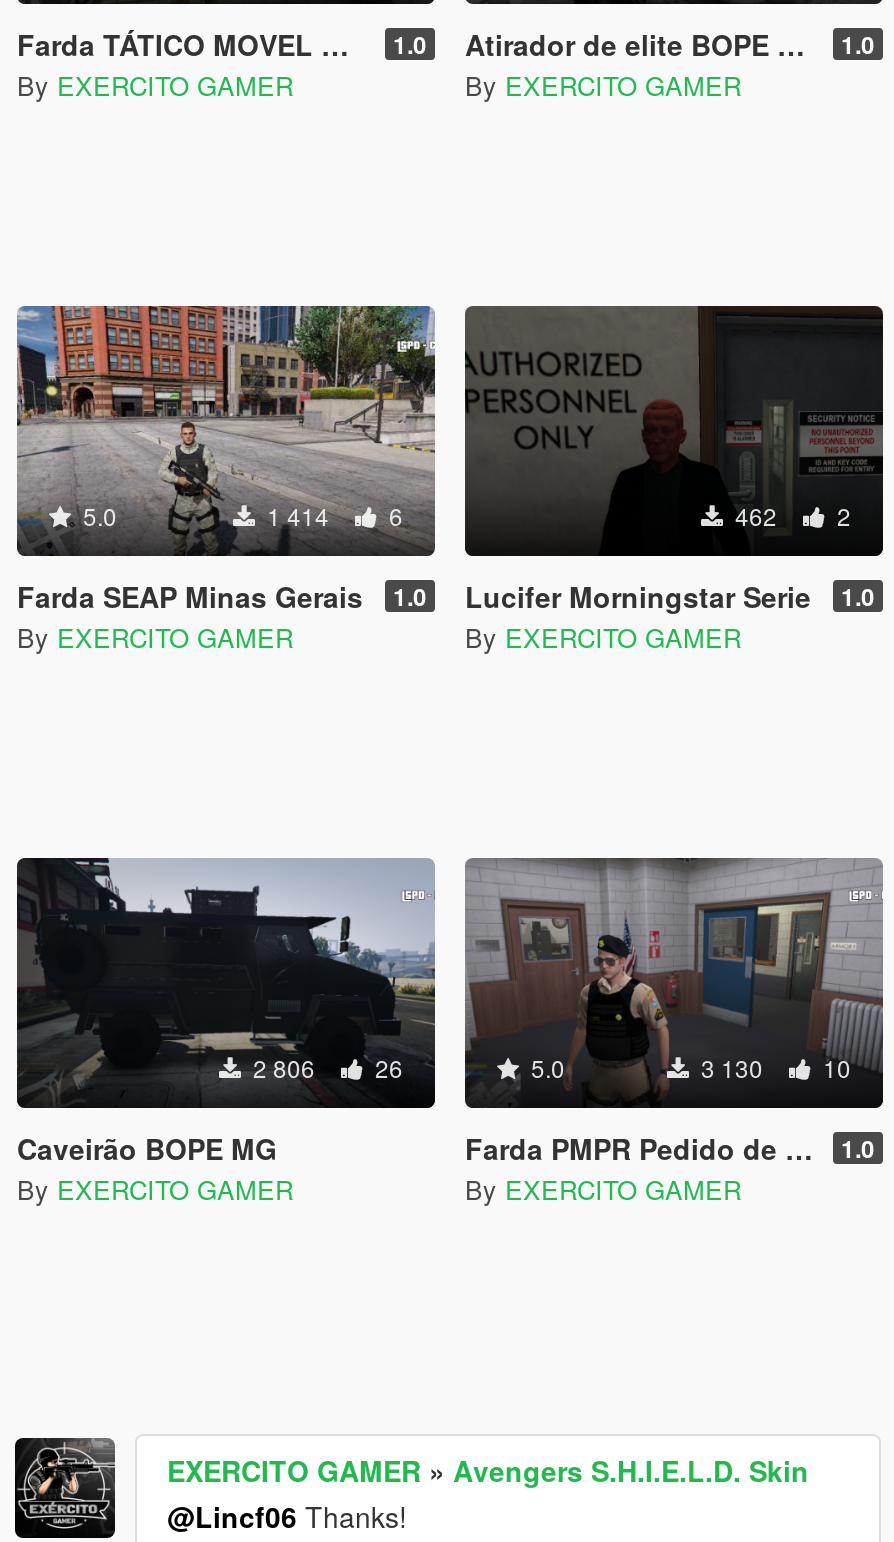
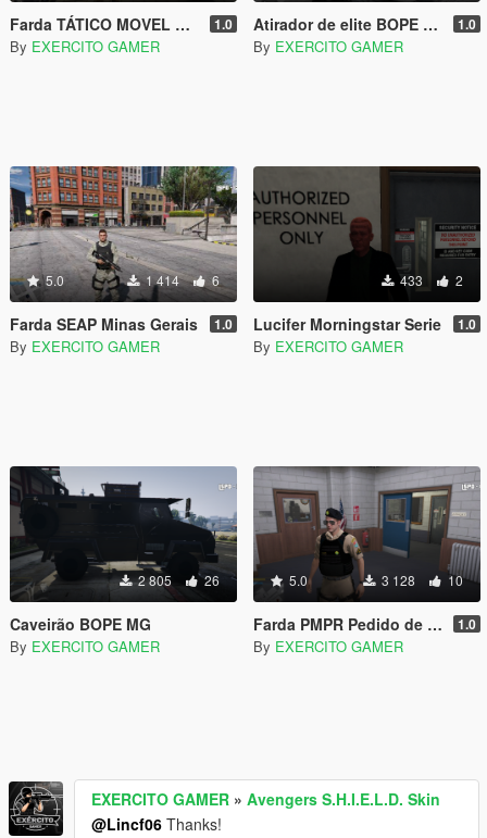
- 462 2
+ 433 2

- 2 806 26
+ 2 805 26

- 3 130 10
+ 3 128 10
